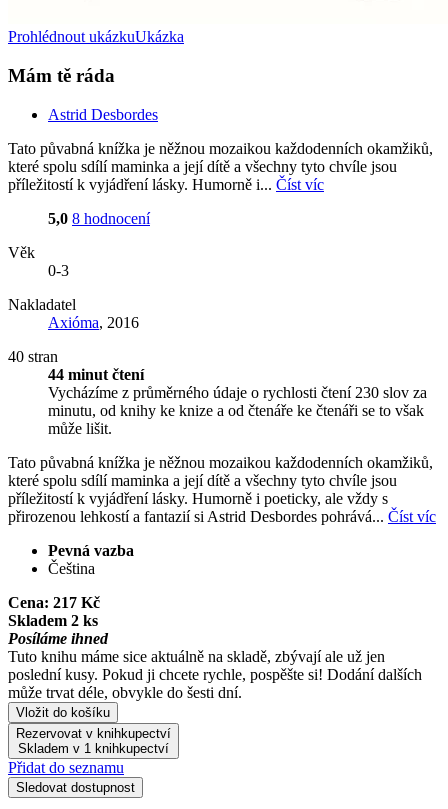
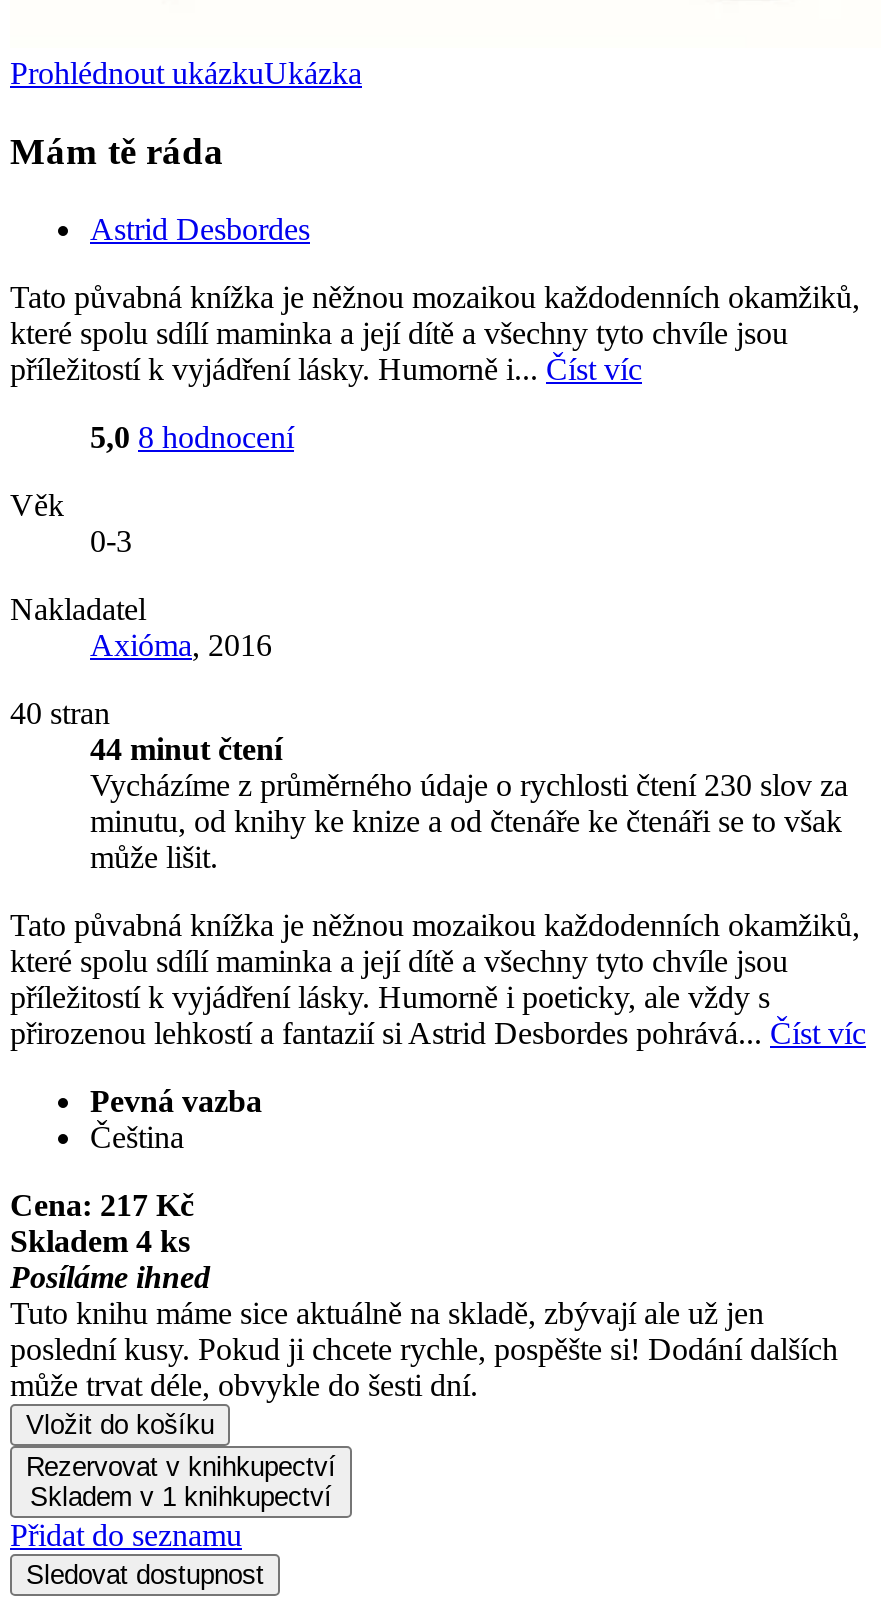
- Skladem 2 ks
+ Skladem 4 ks
